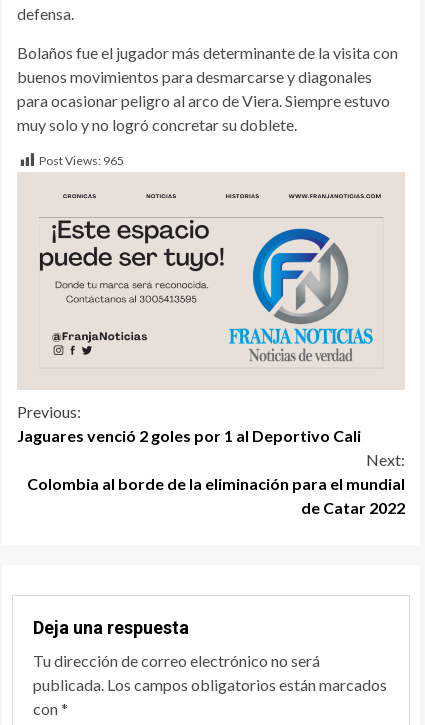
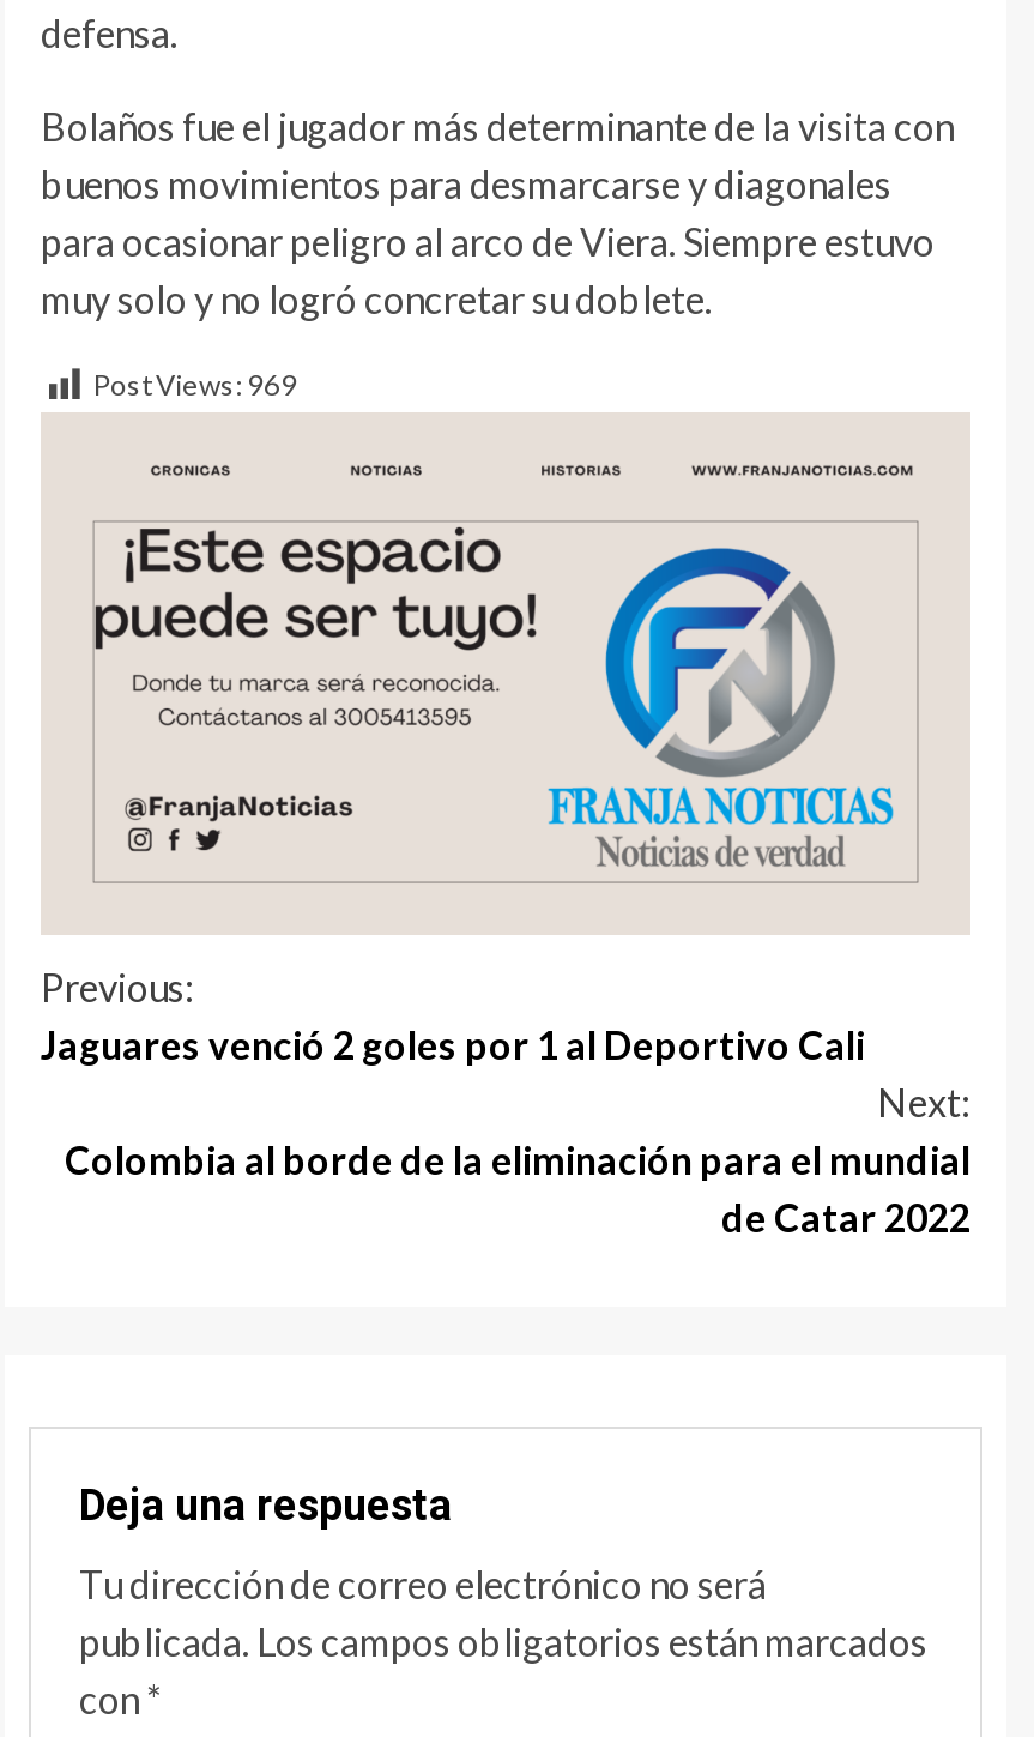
- Post Views: 965
+ Post Views: 969
